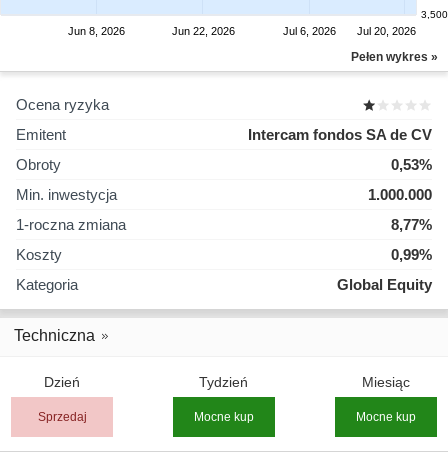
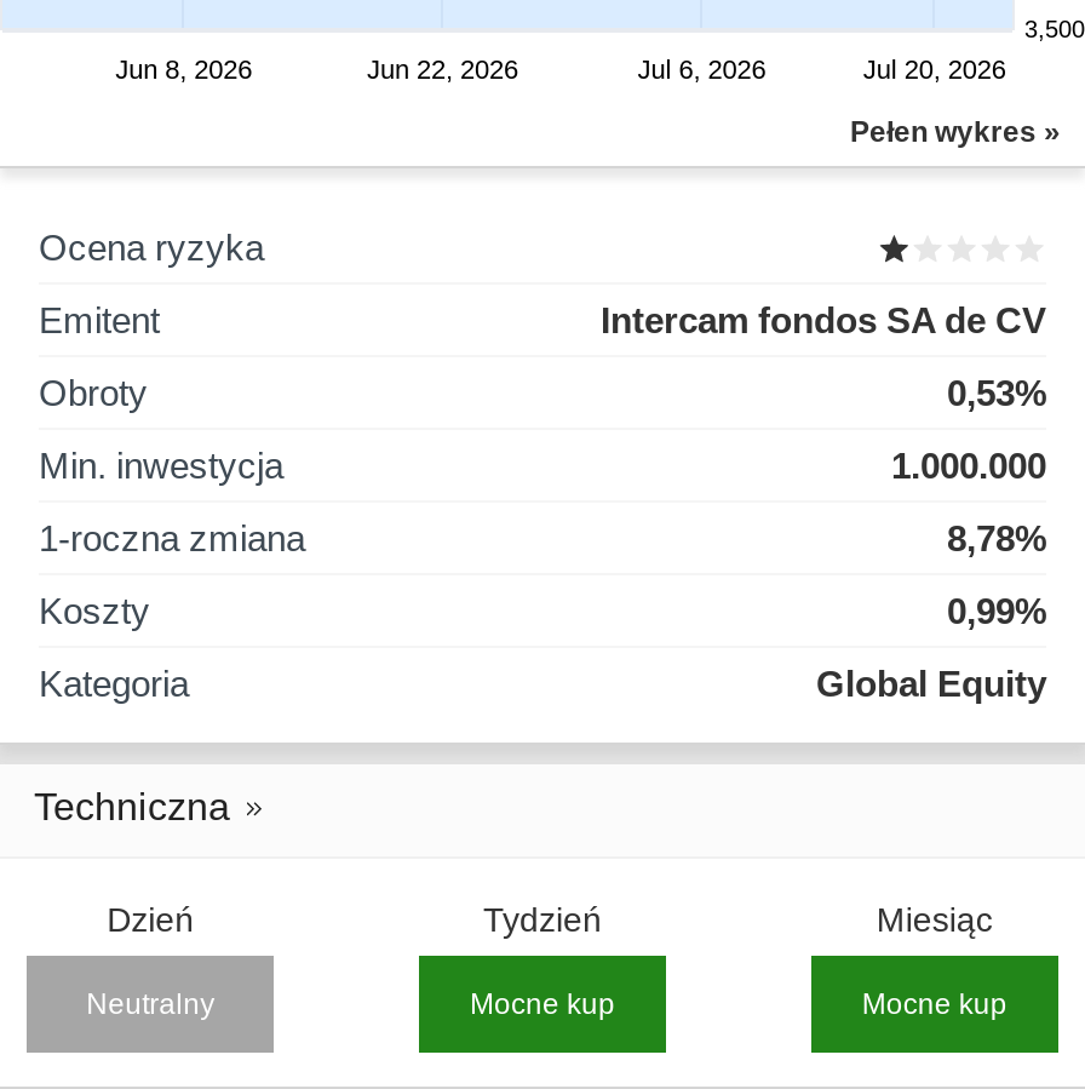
- 8,77%
+ 8,78%

- Sprzedaj
+ Neutralny
